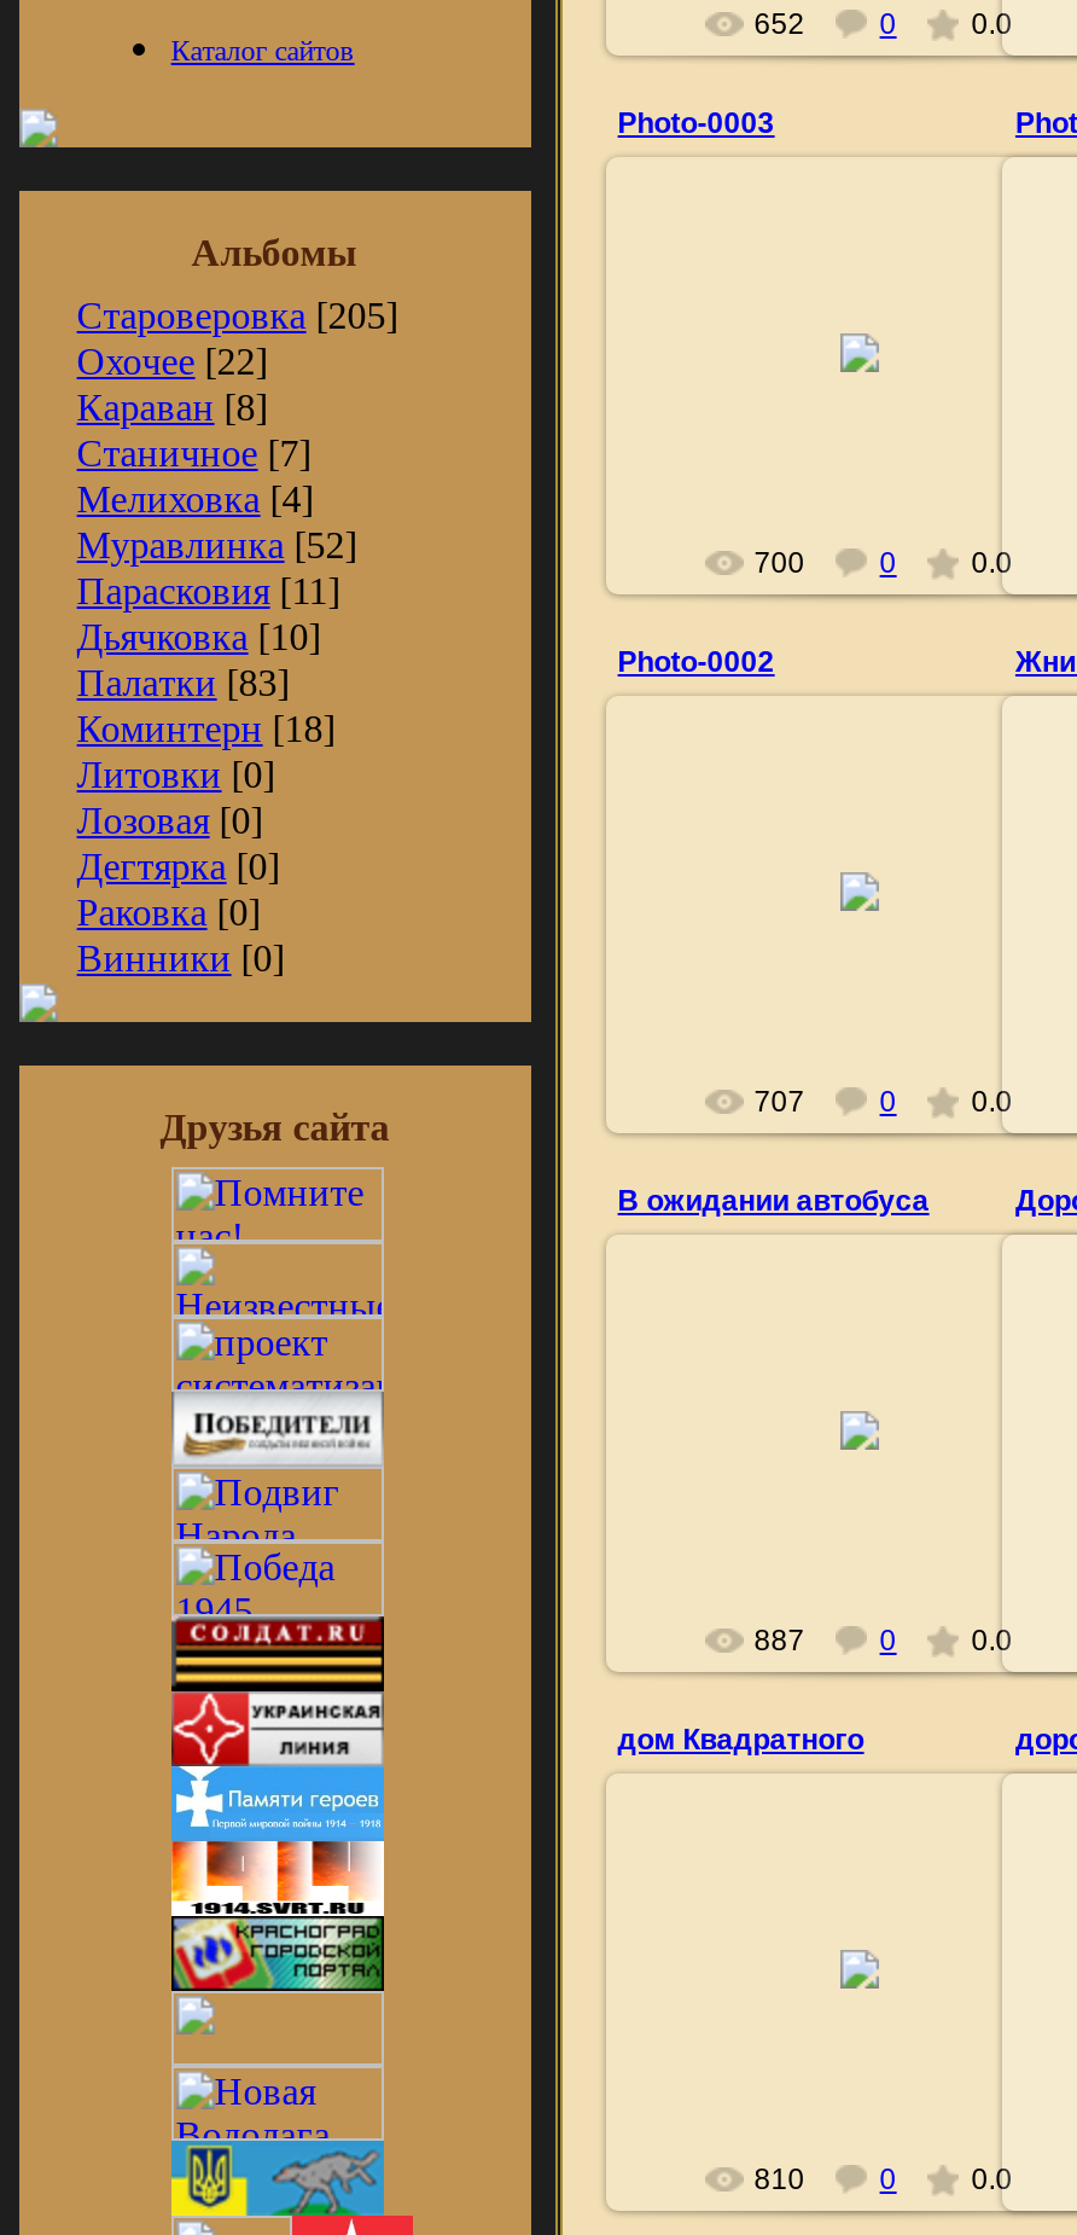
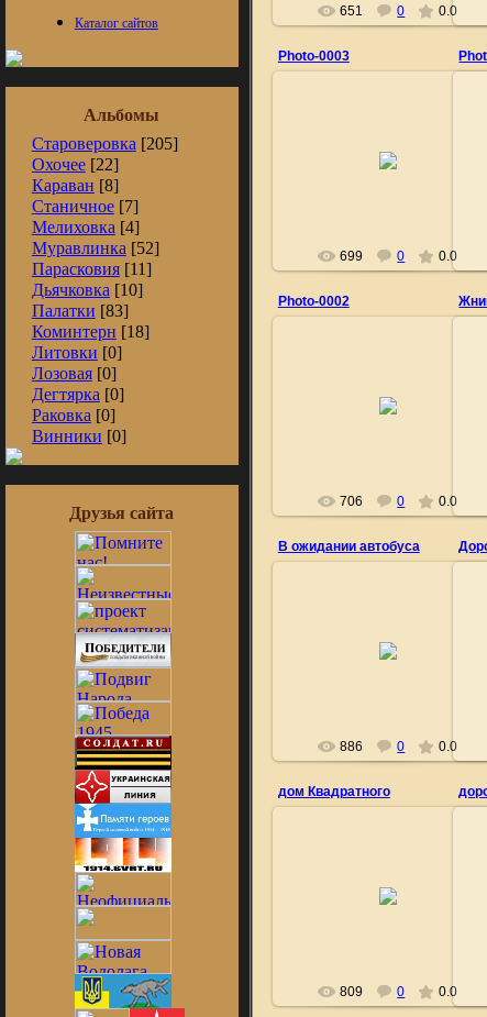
- 652
+ 651

- 700
+ 699

- 707
+ 706

- 887
+ 886

- [image]
+ [image]

- 810
+ 809
